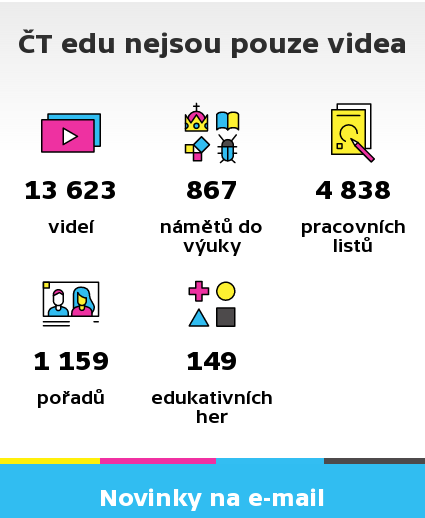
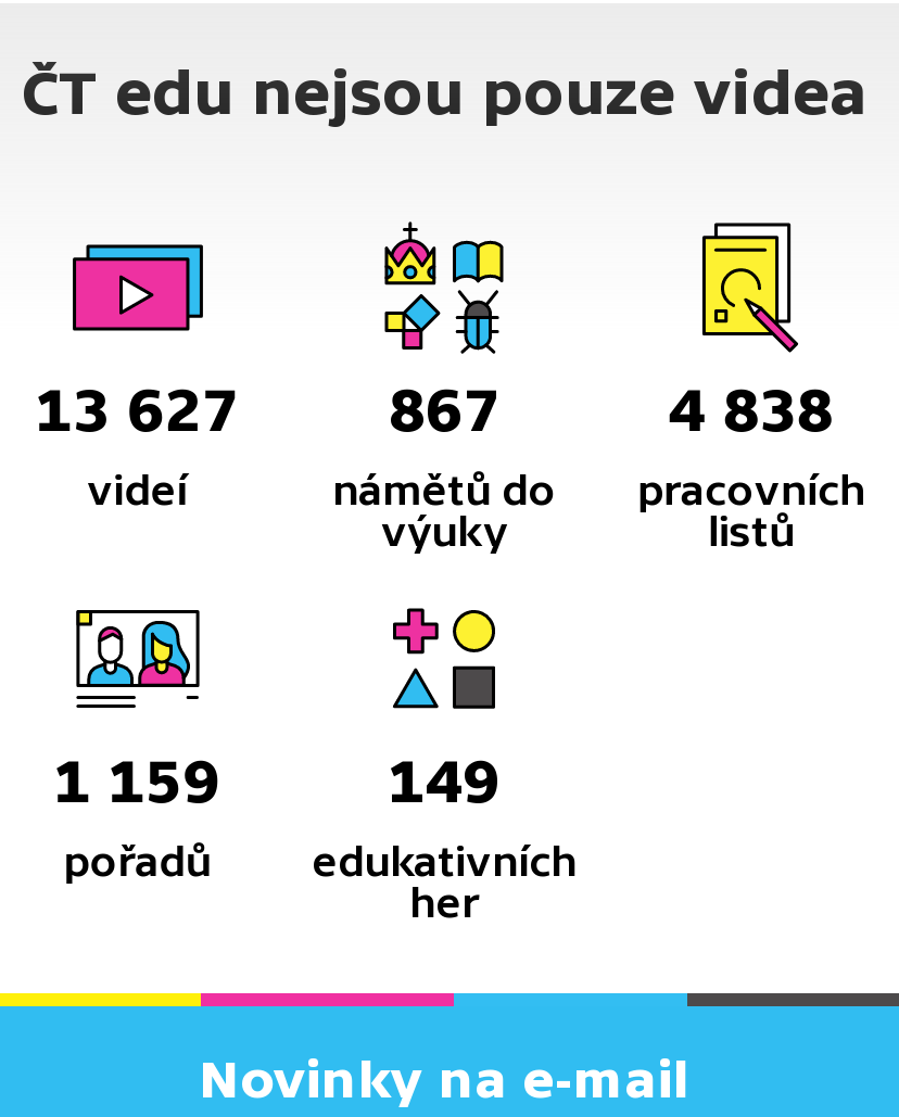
- 13 623
+ 13 627
